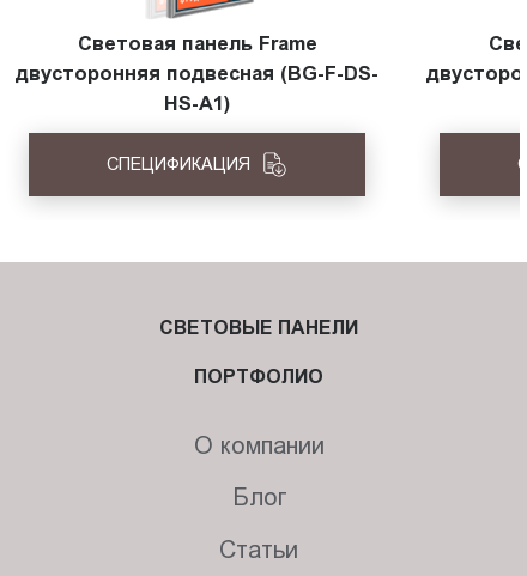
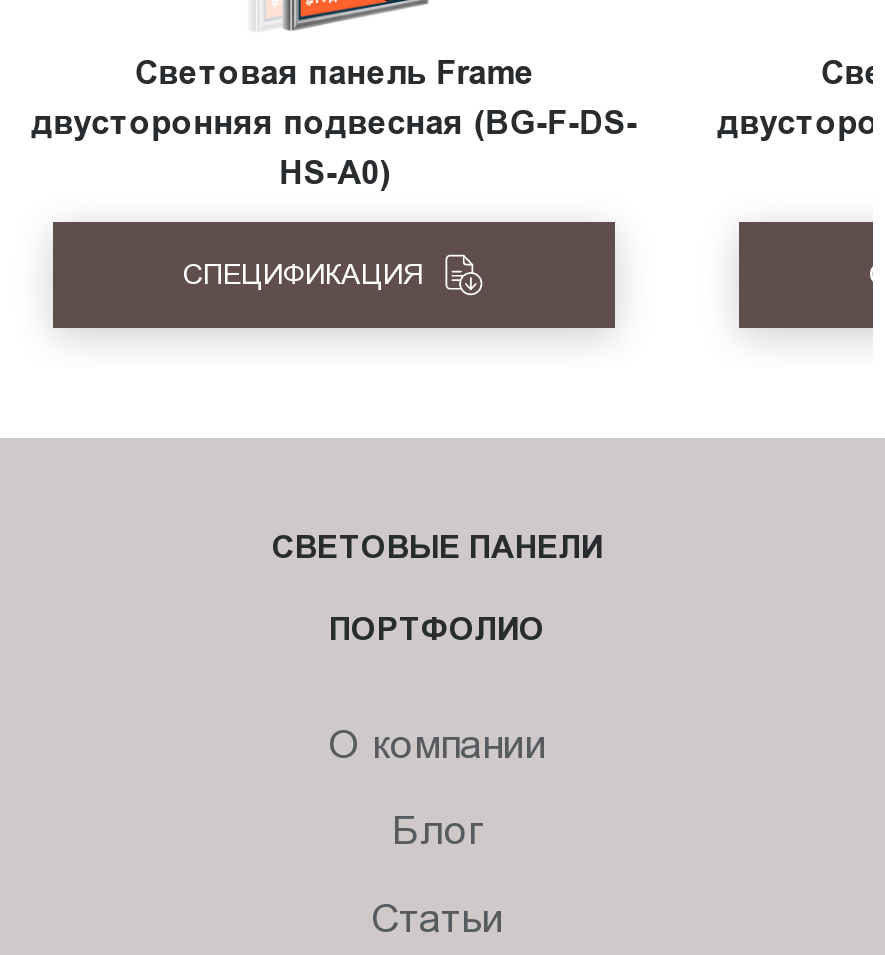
- HS-A1)
+ HS-A0)
